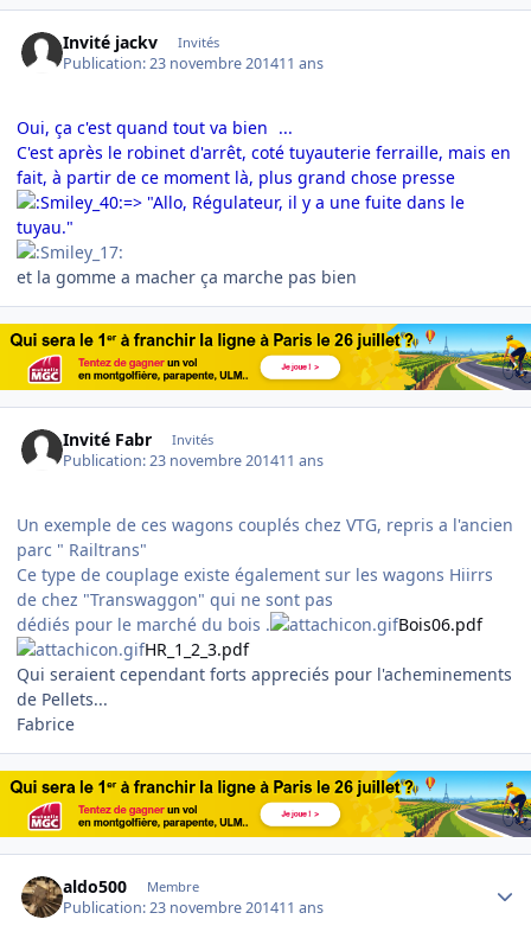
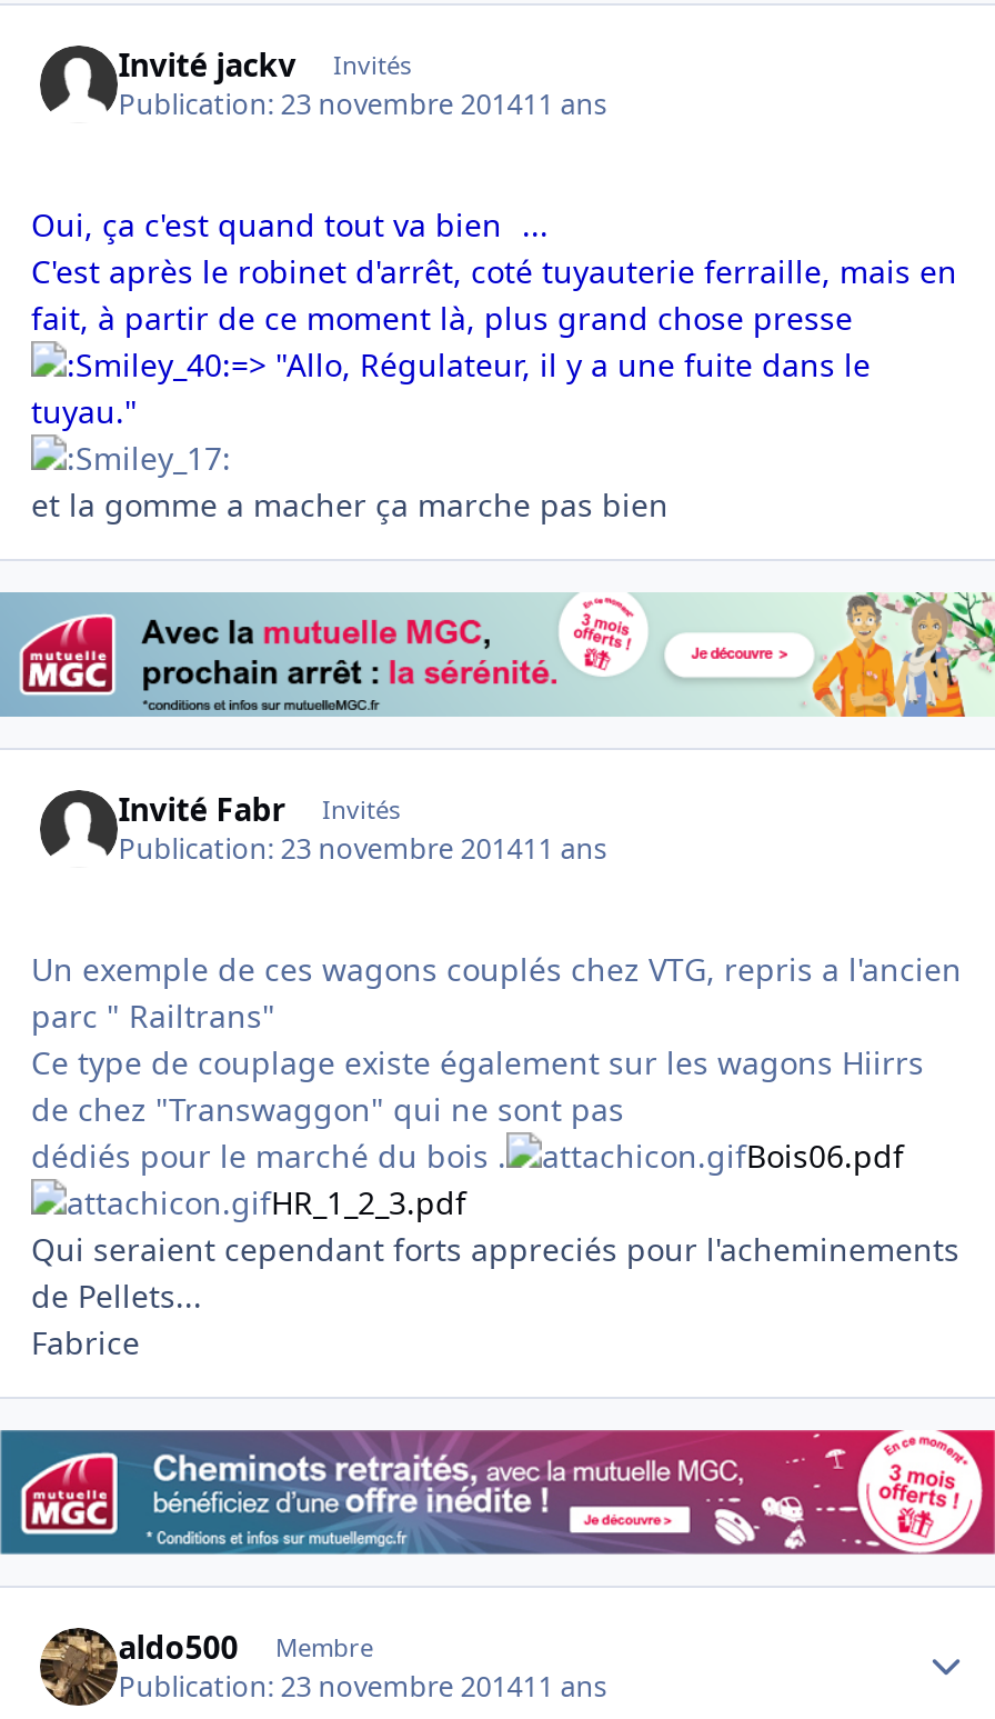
- [image]
+ [image]

- [image]
+ [image]
